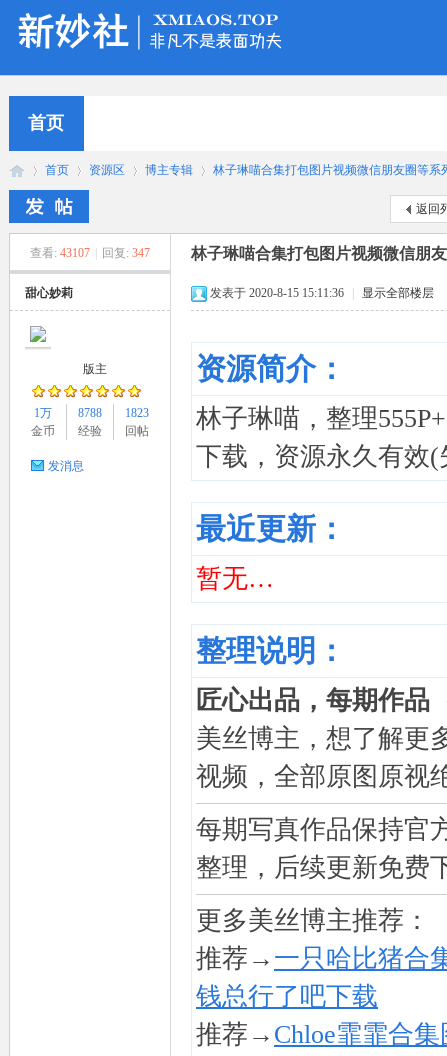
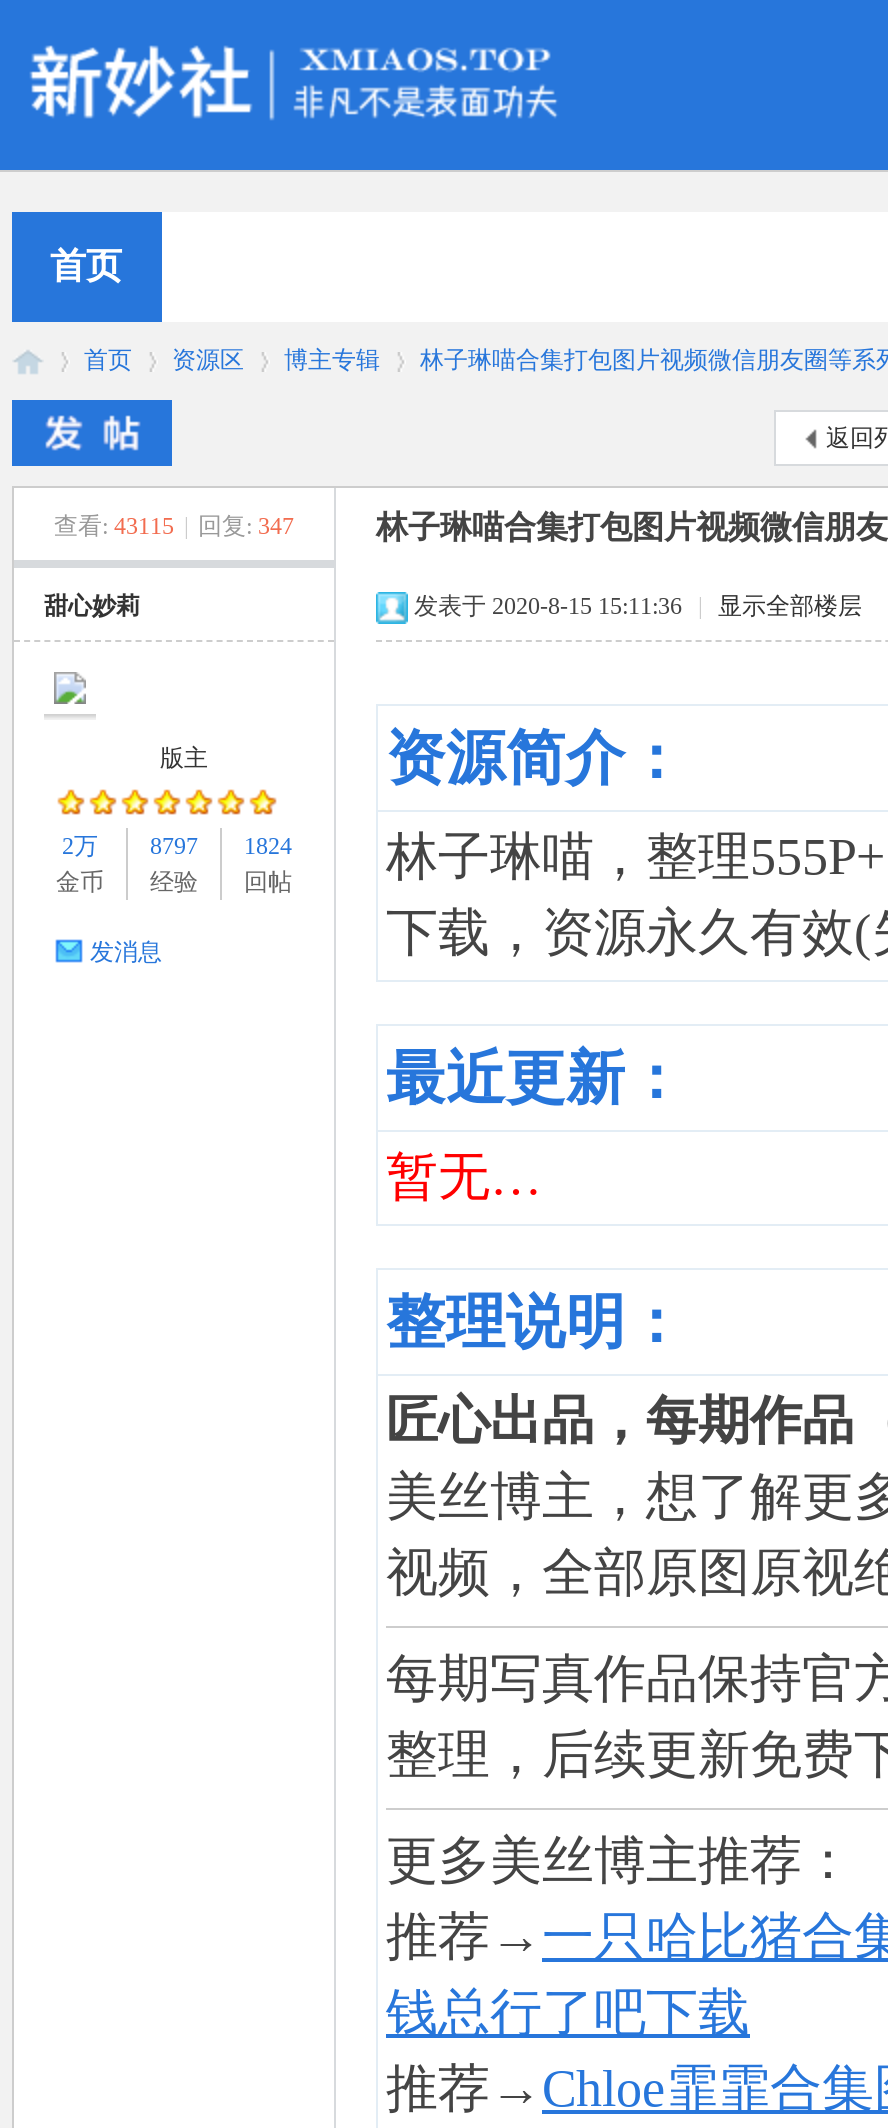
- 查看: 43107
+ 查看: 43115

- 1万
+ 2万

- 8788
+ 8797

- 1823
+ 1824
